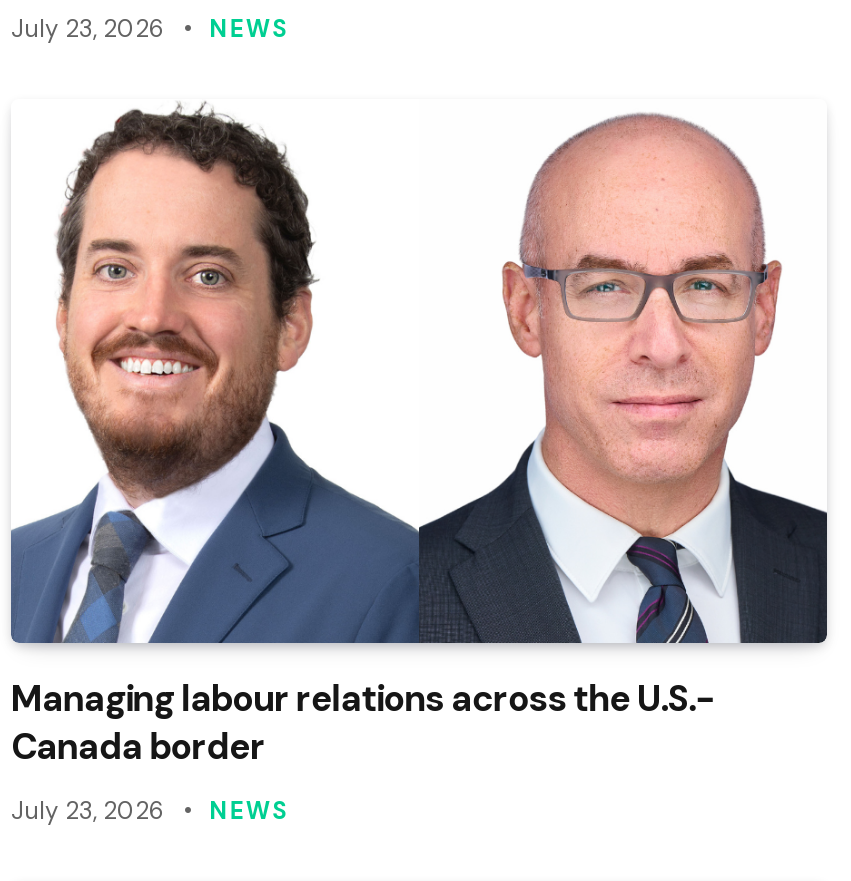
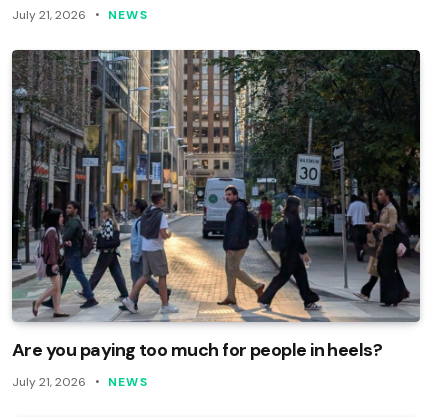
- July 23, 2026 NEWS
+ July 21, 2026 NEWS

- [image]
- Managing labour relations across the U.S.-
- Canada border
+ [image]
+ Are you paying too much for people in heels?

- July 23, 2026 NEWS
+ July 21, 2026 NEWS
